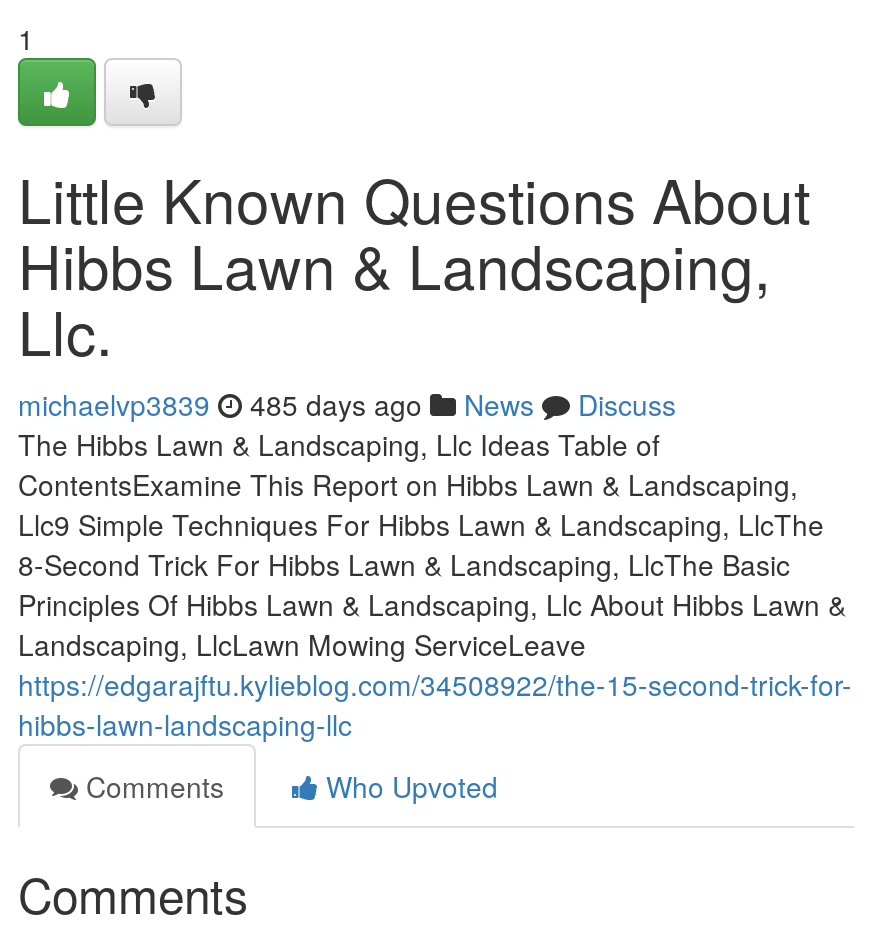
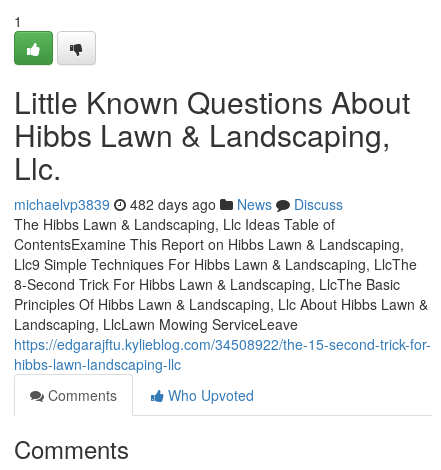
- michaelvp3839 485 days ago News Discuss
+ michaelvp3839 482 days ago News Discuss
